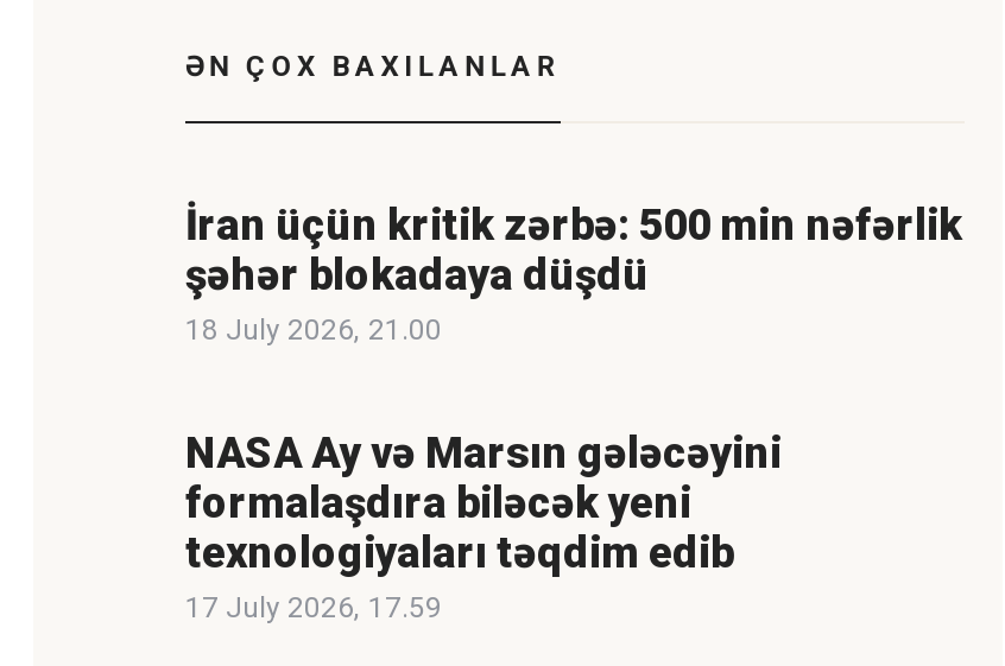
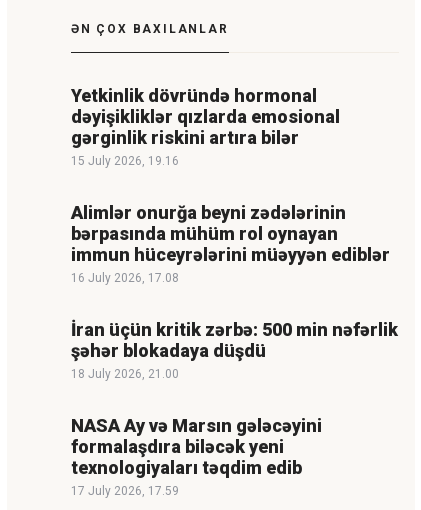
+ Yetkinlik dövründə hormonal
+ dəyişikliklər qızlarda emosional
+ gərginlik riskini artıra bilər
+ 15 July 2026, 19.16
+ Alimlər onurğa beyni zədələrinin
+ bərpasında mühüm rol oynayan
+ immun hüceyrələrini müəyyən ediblər
+ 16 July 2026, 17.08
